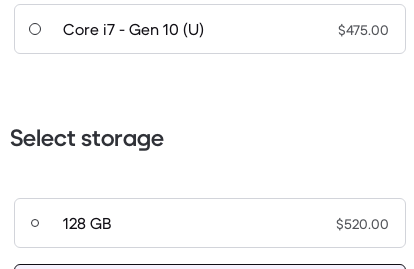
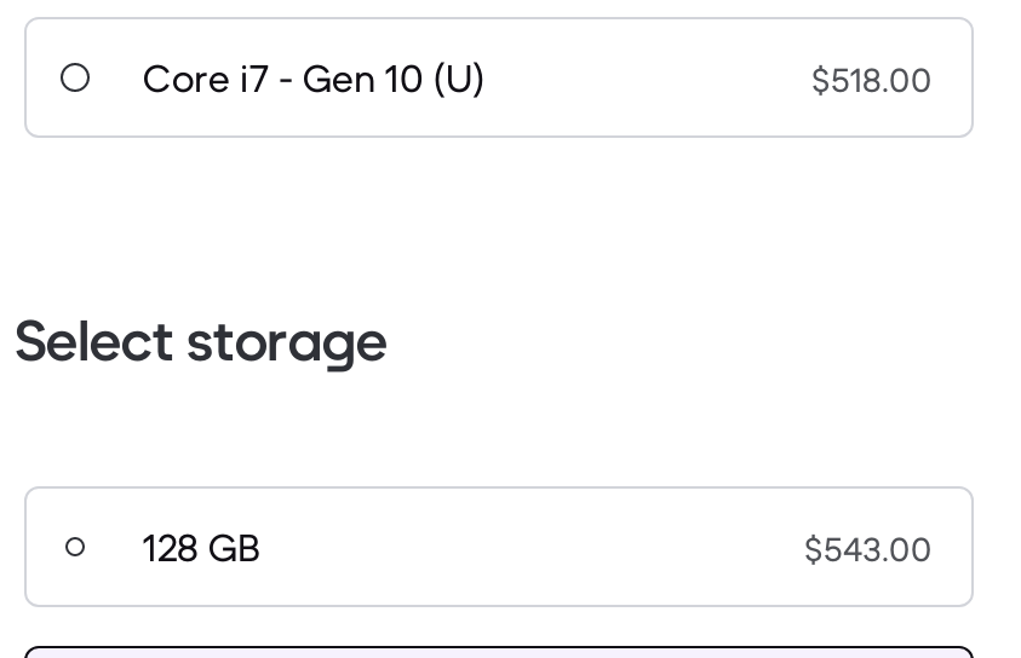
- $475.00
+ $518.00

- $520.00
+ $543.00
